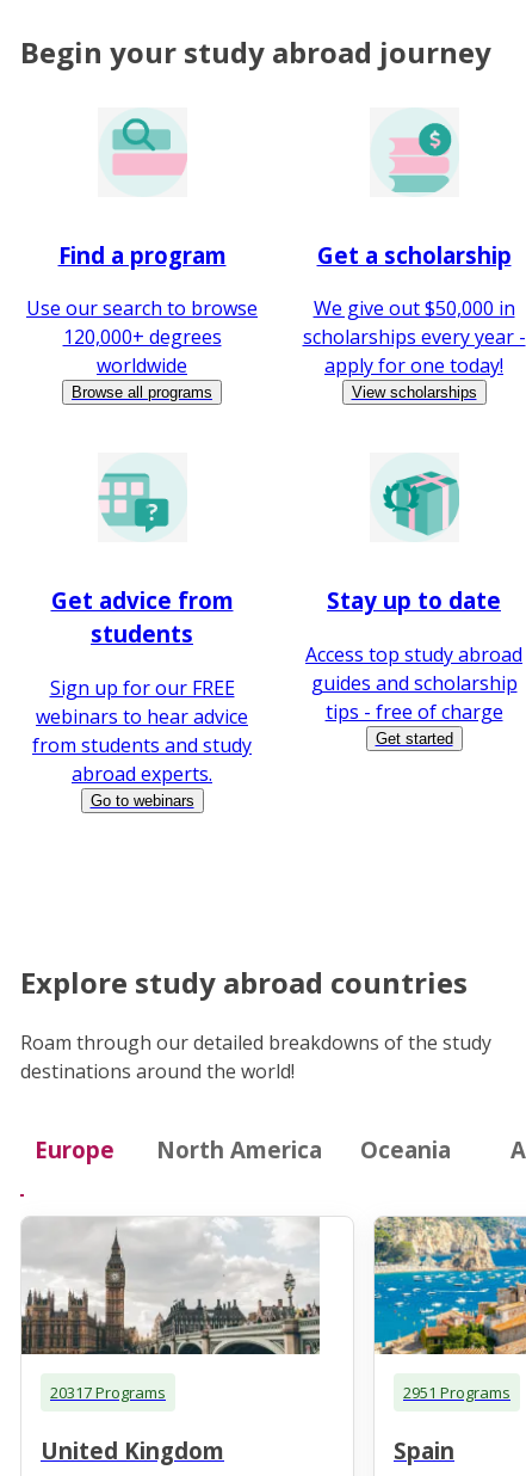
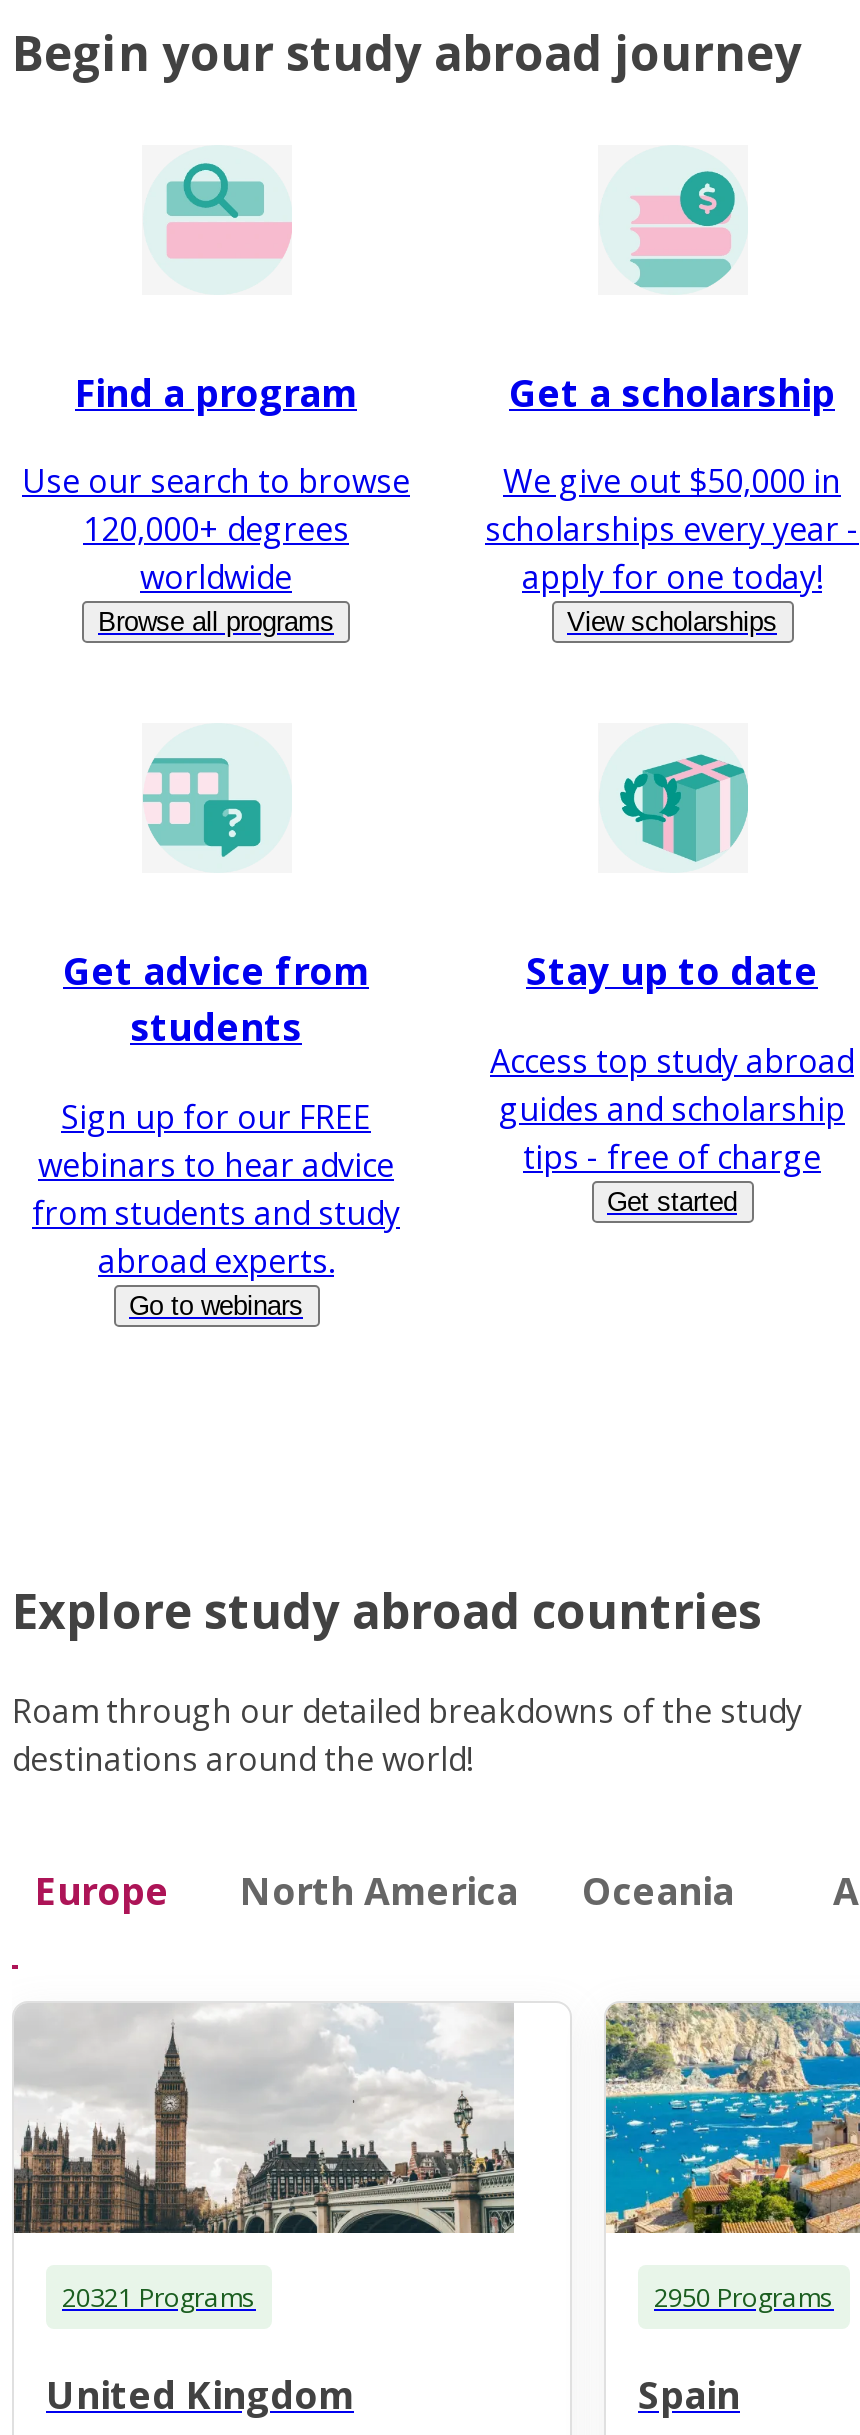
- 20317 Programs
+ 20321 Programs

- 2951 Programs
+ 2950 Programs
